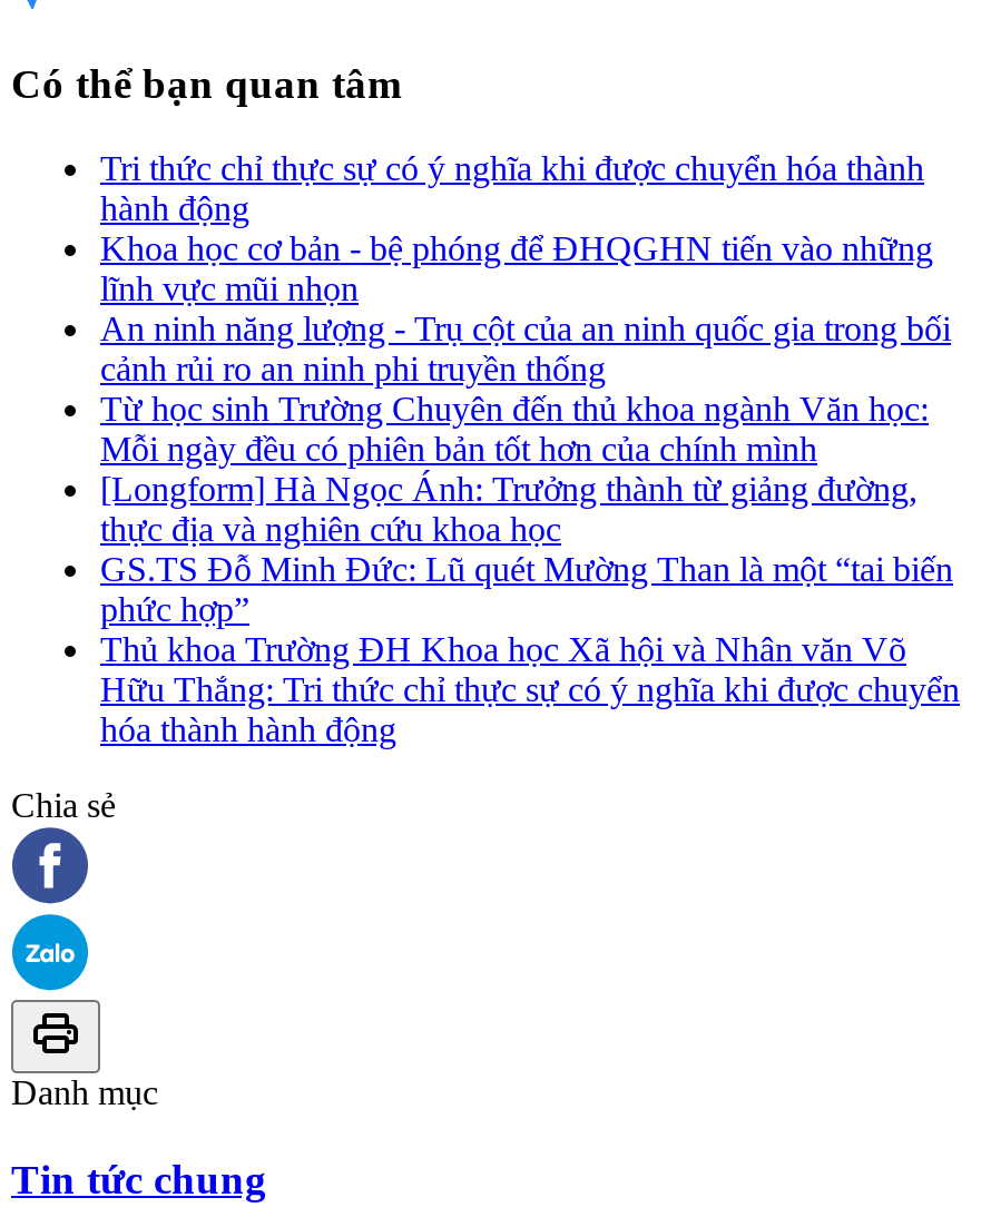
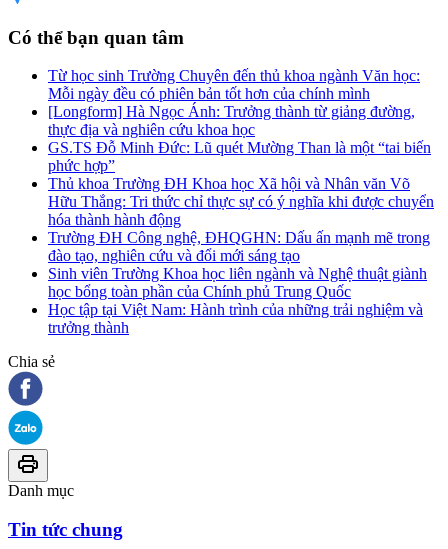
- Tri thức chỉ thực sự có ý nghĩa khi được chuyển hóa thành
- hành động
- Khoa học cơ bản - bệ phóng để ĐHQGHN tiến vào những
- lĩnh vực mũi nhọn
- An ninh năng lượng - Trụ cột của an ninh quốc gia trong bối
- cảnh rủi ro an ninh phi truyền thống

moved up: Từ học sinh Trường Chuyên đến thủ khoa ngành Văn học: | Mỗi ngày đều có phiên bản tốt hơn của chính mình | [Longform] Hà Ngọc Ánh: Trưởng thành từ giảng đường, | ... | Hữu Thắng: Tri thức chỉ thực sự có ý nghĩa khi được chuyển | hóa thành hành động

+ Trường ĐH Công nghệ, ĐHQGHN: Dấu ấn mạnh mẽ trong
+ đào tạo, nghiên cứu và đổi mới sáng tạo
+ Sinh viên Trường Khoa học liên ngành và Nghệ thuật giành
+ học bổng toàn phần của Chính phủ Trung Quốc
+ Học tập tại Việt Nam: Hành trình của những trải nghiệm và
+ trưởng thành
